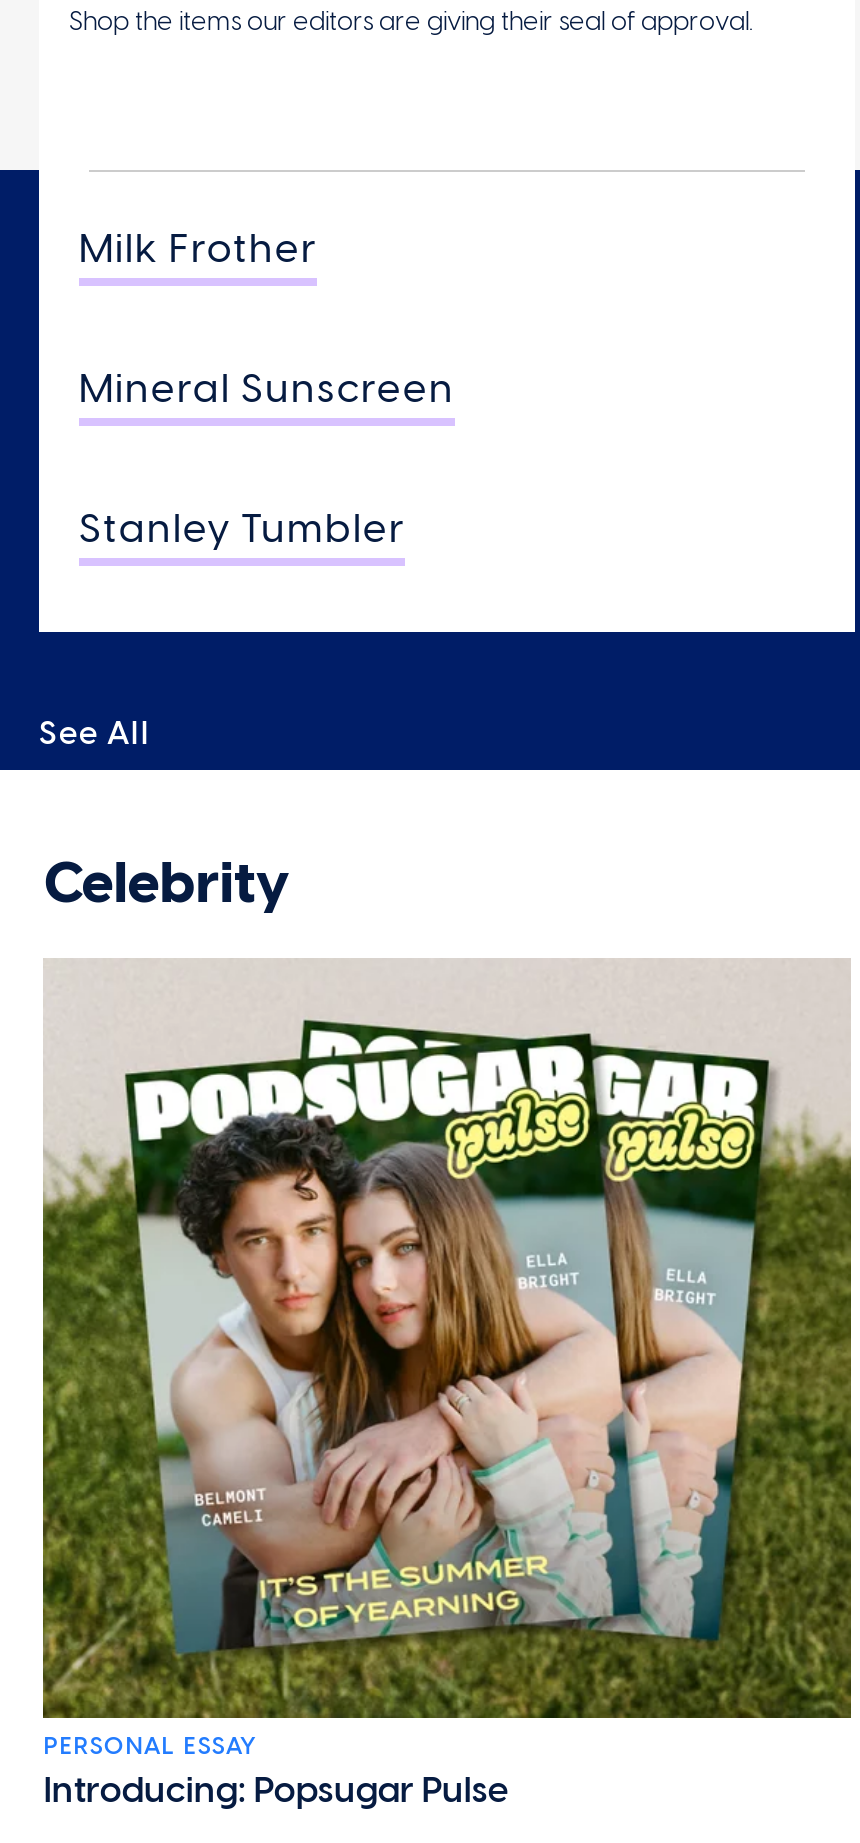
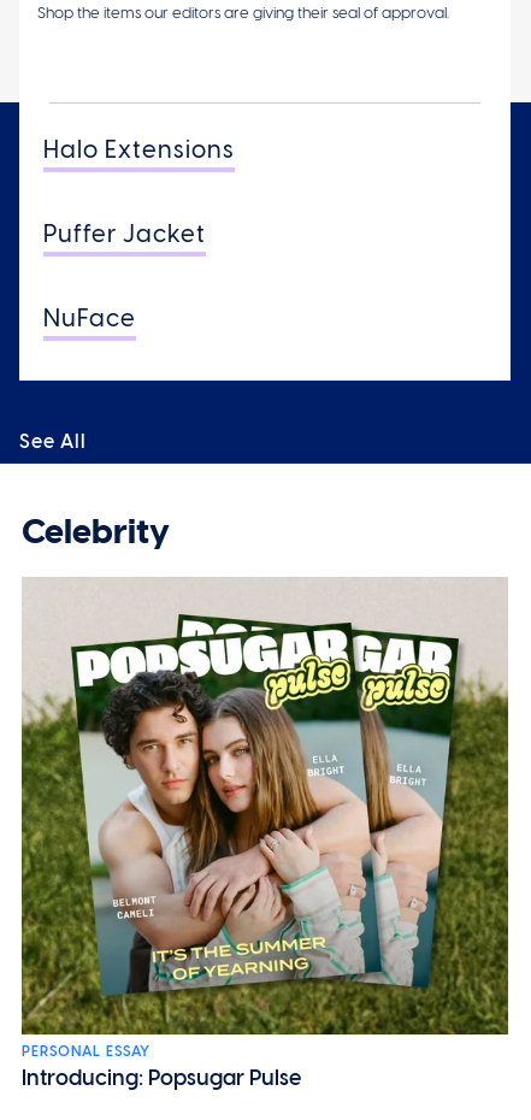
- Milk Frother
+ Halo Extensions

- Mineral Sunscreen
+ Puffer Jacket

- Stanley Tumbler
+ NuFace
